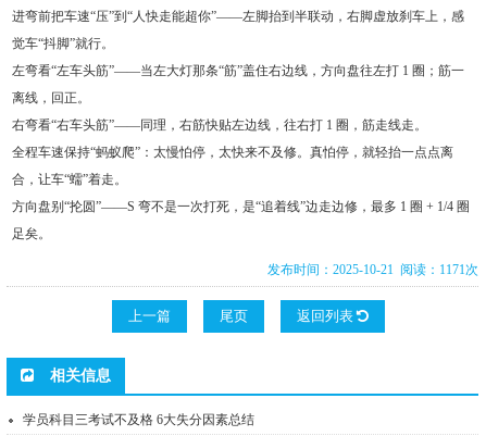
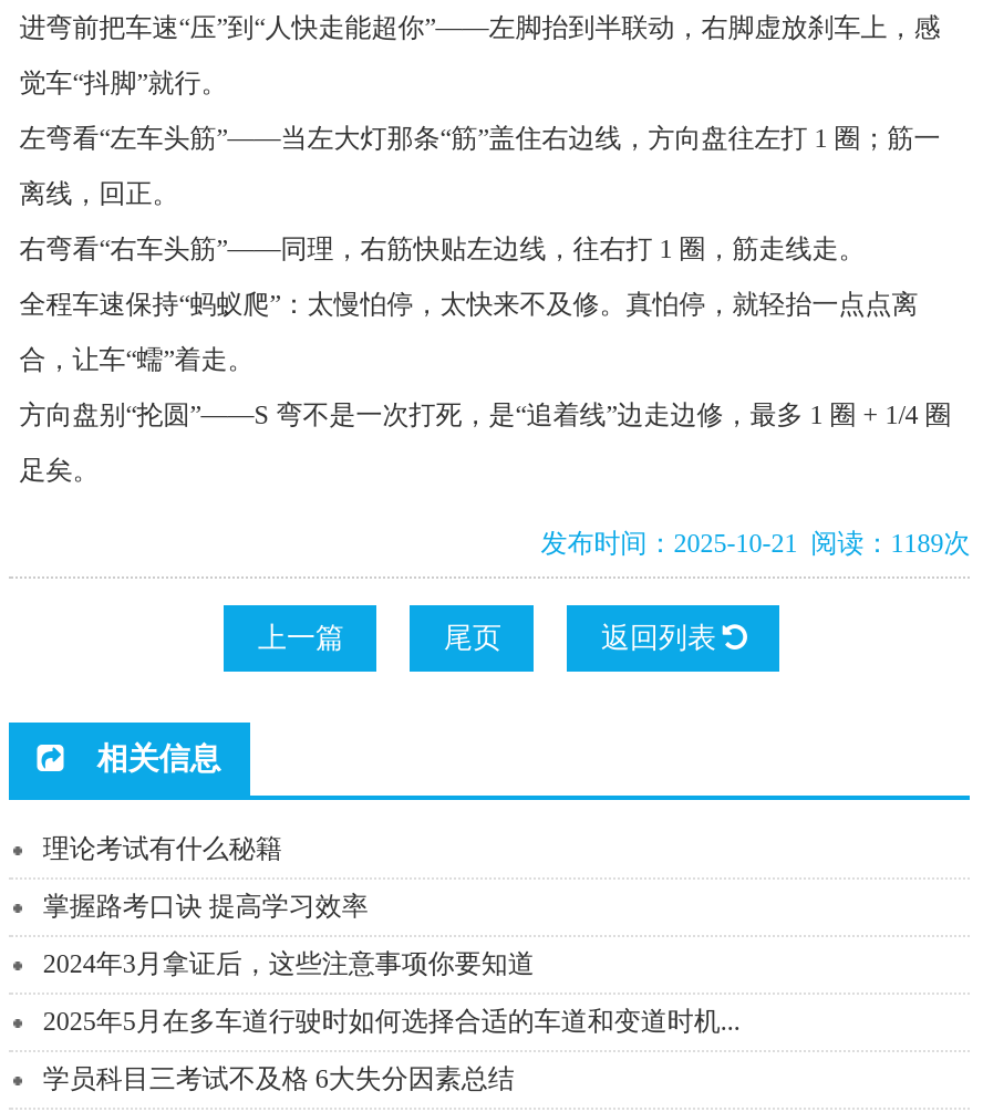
- 发布时间：2025-10-21 阅读：1171次
+ 发布时间：2025-10-21 阅读：1189次

+ 理论考试有什么秘籍
+ 掌握路考口诀 提高学习效率
+ 2024年3月拿证后，这些注意事项你要知道
+ 2025年5月在多车道行驶时如何选择合适的车道和变道时机...
